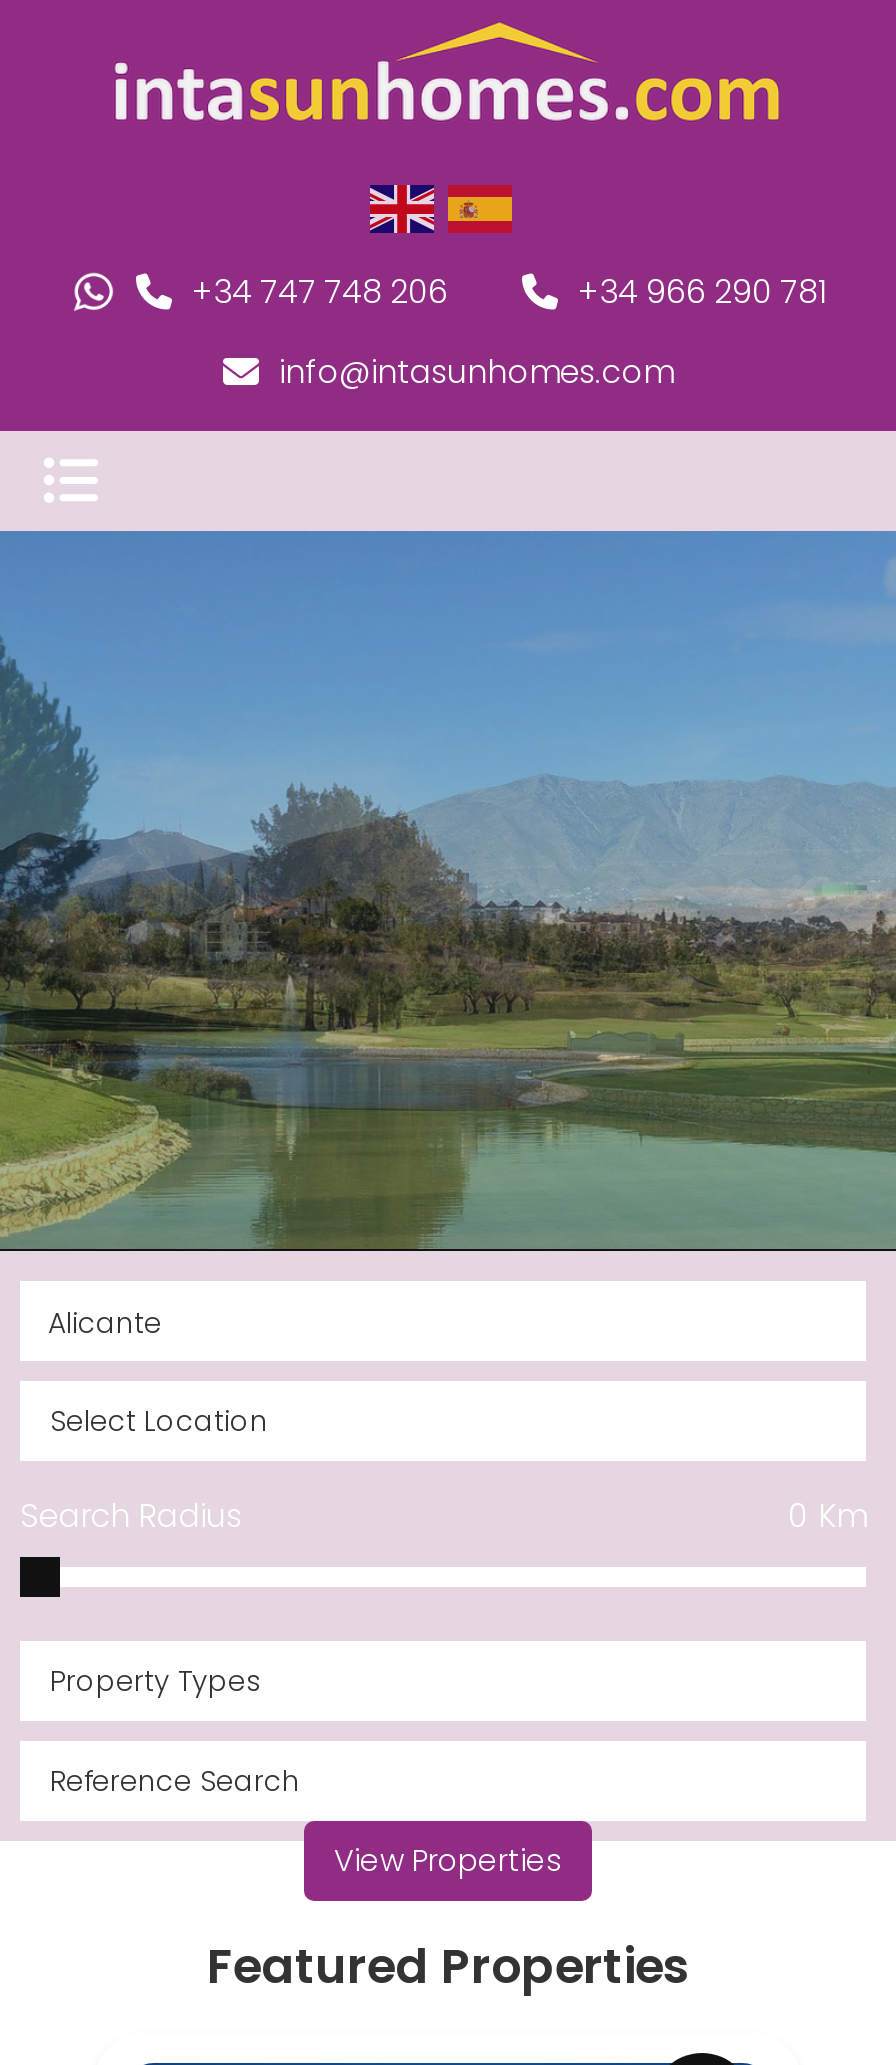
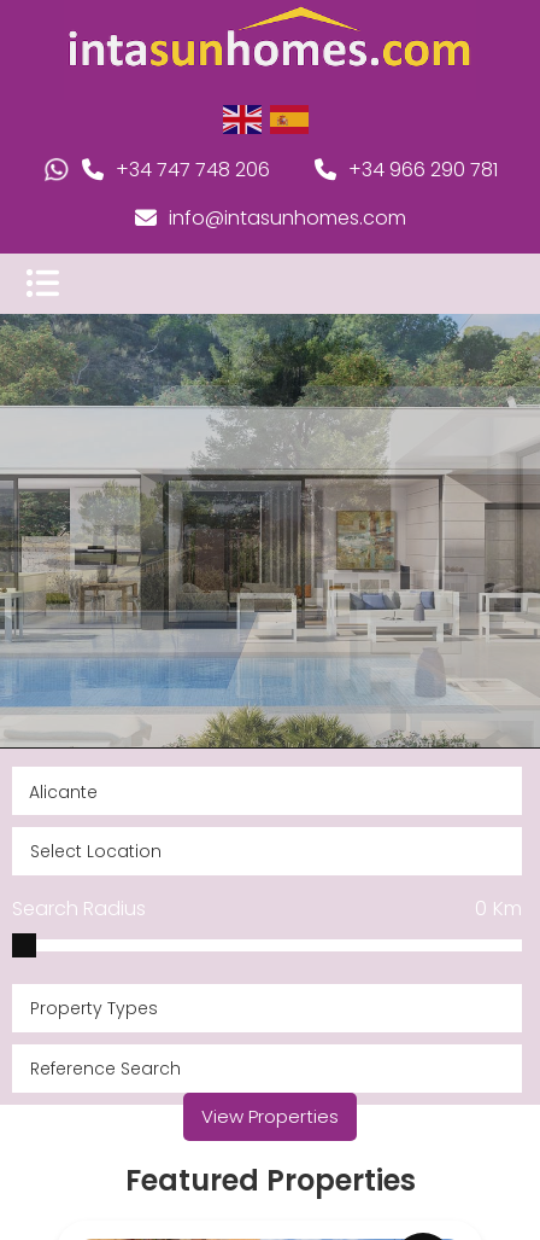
- [image]
+ [image]
